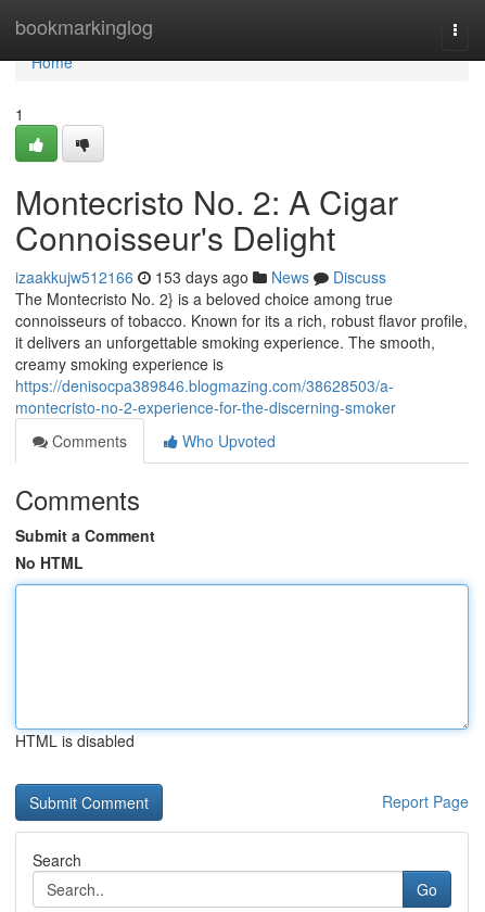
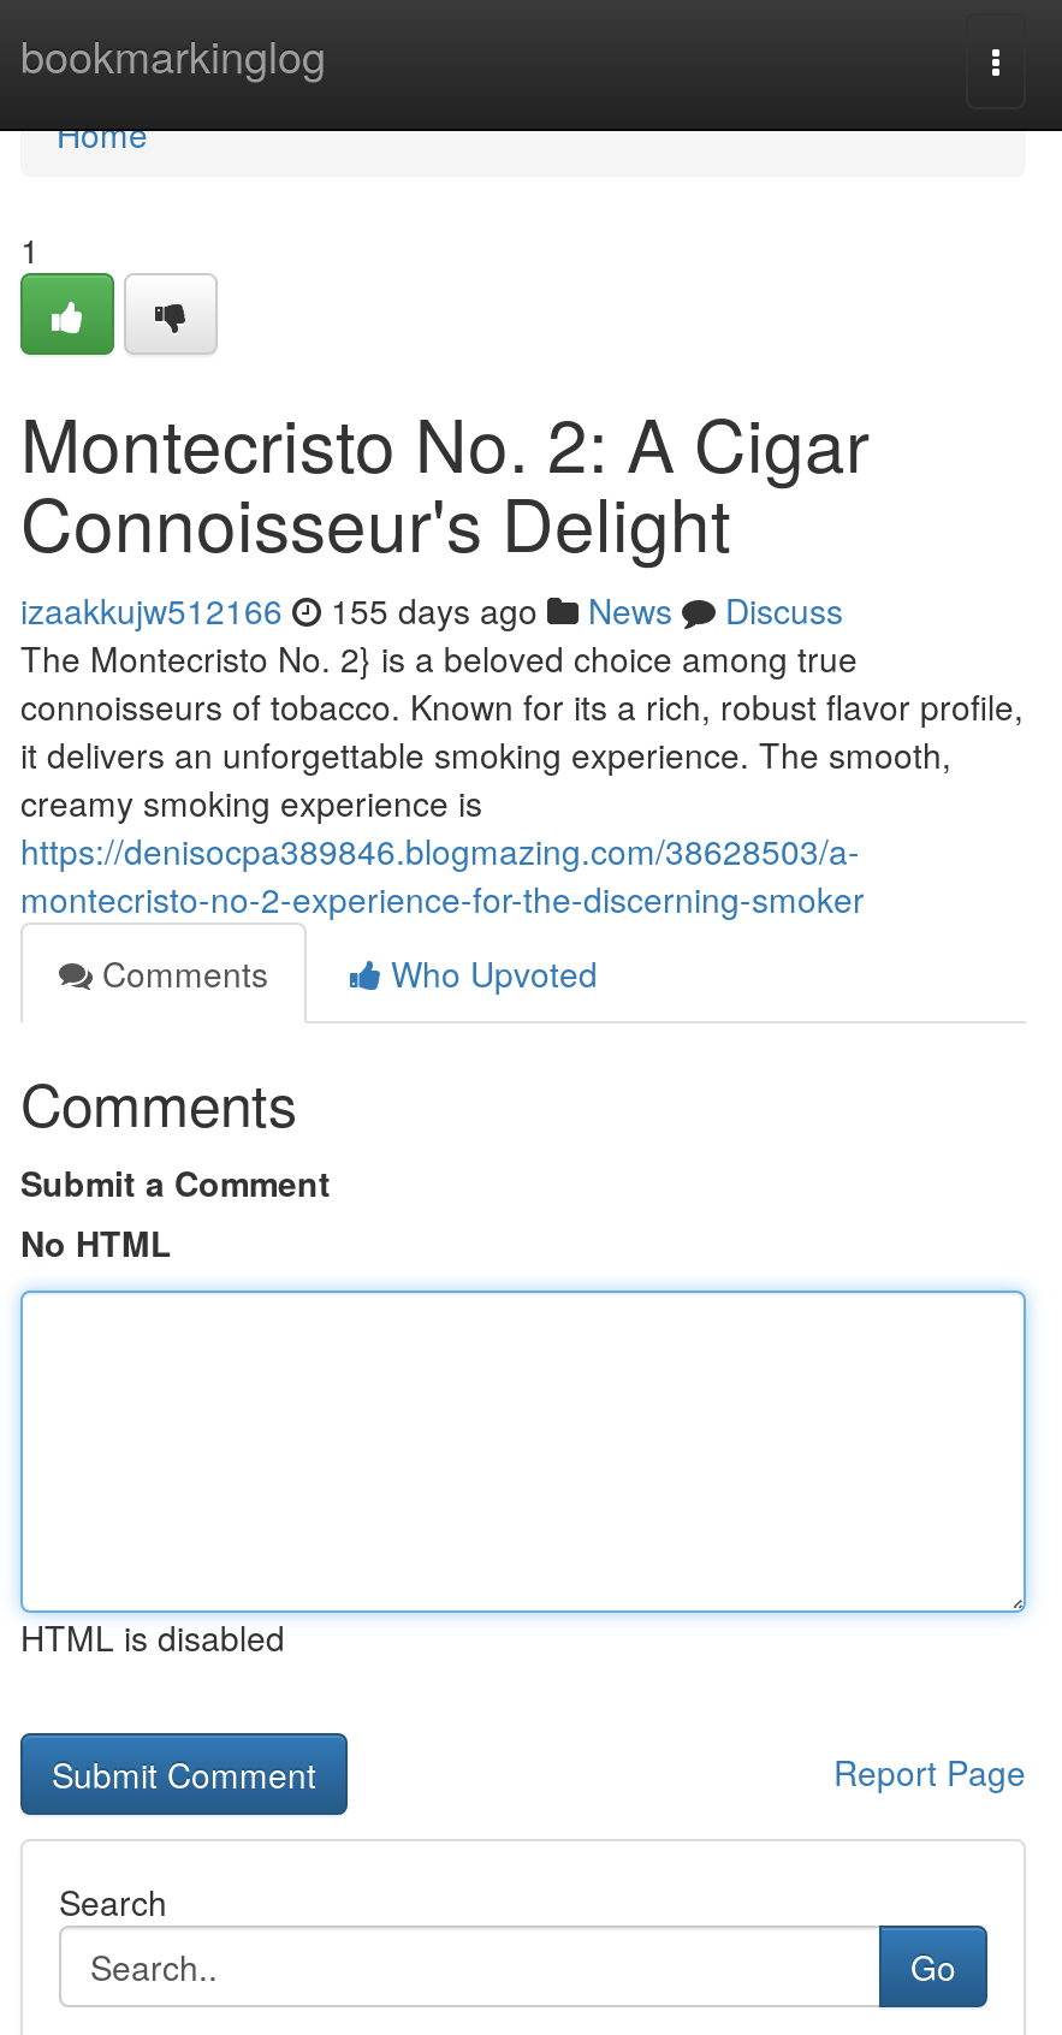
- izaakkujw512166 153 days ago News Discuss
+ izaakkujw512166 155 days ago News Discuss
